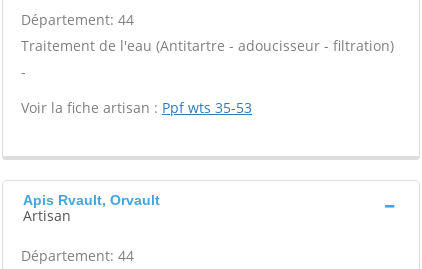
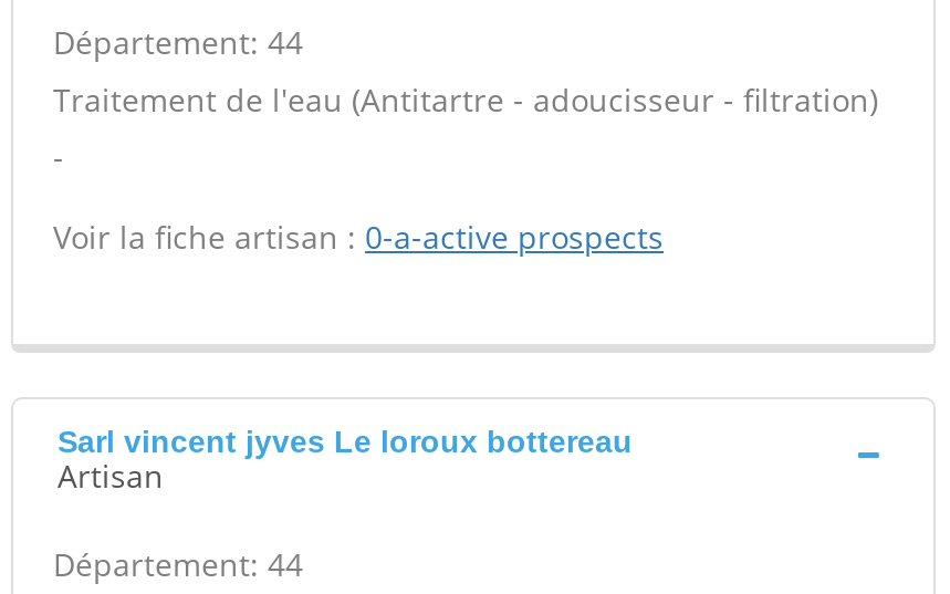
- Voir la fiche artisan : Ppf wts 35-53
+ Voir la fiche artisan : 0-a-active prospects

- Apis Rvault, Orvault
+ Sarl vincent jyves Le loroux bottereau
